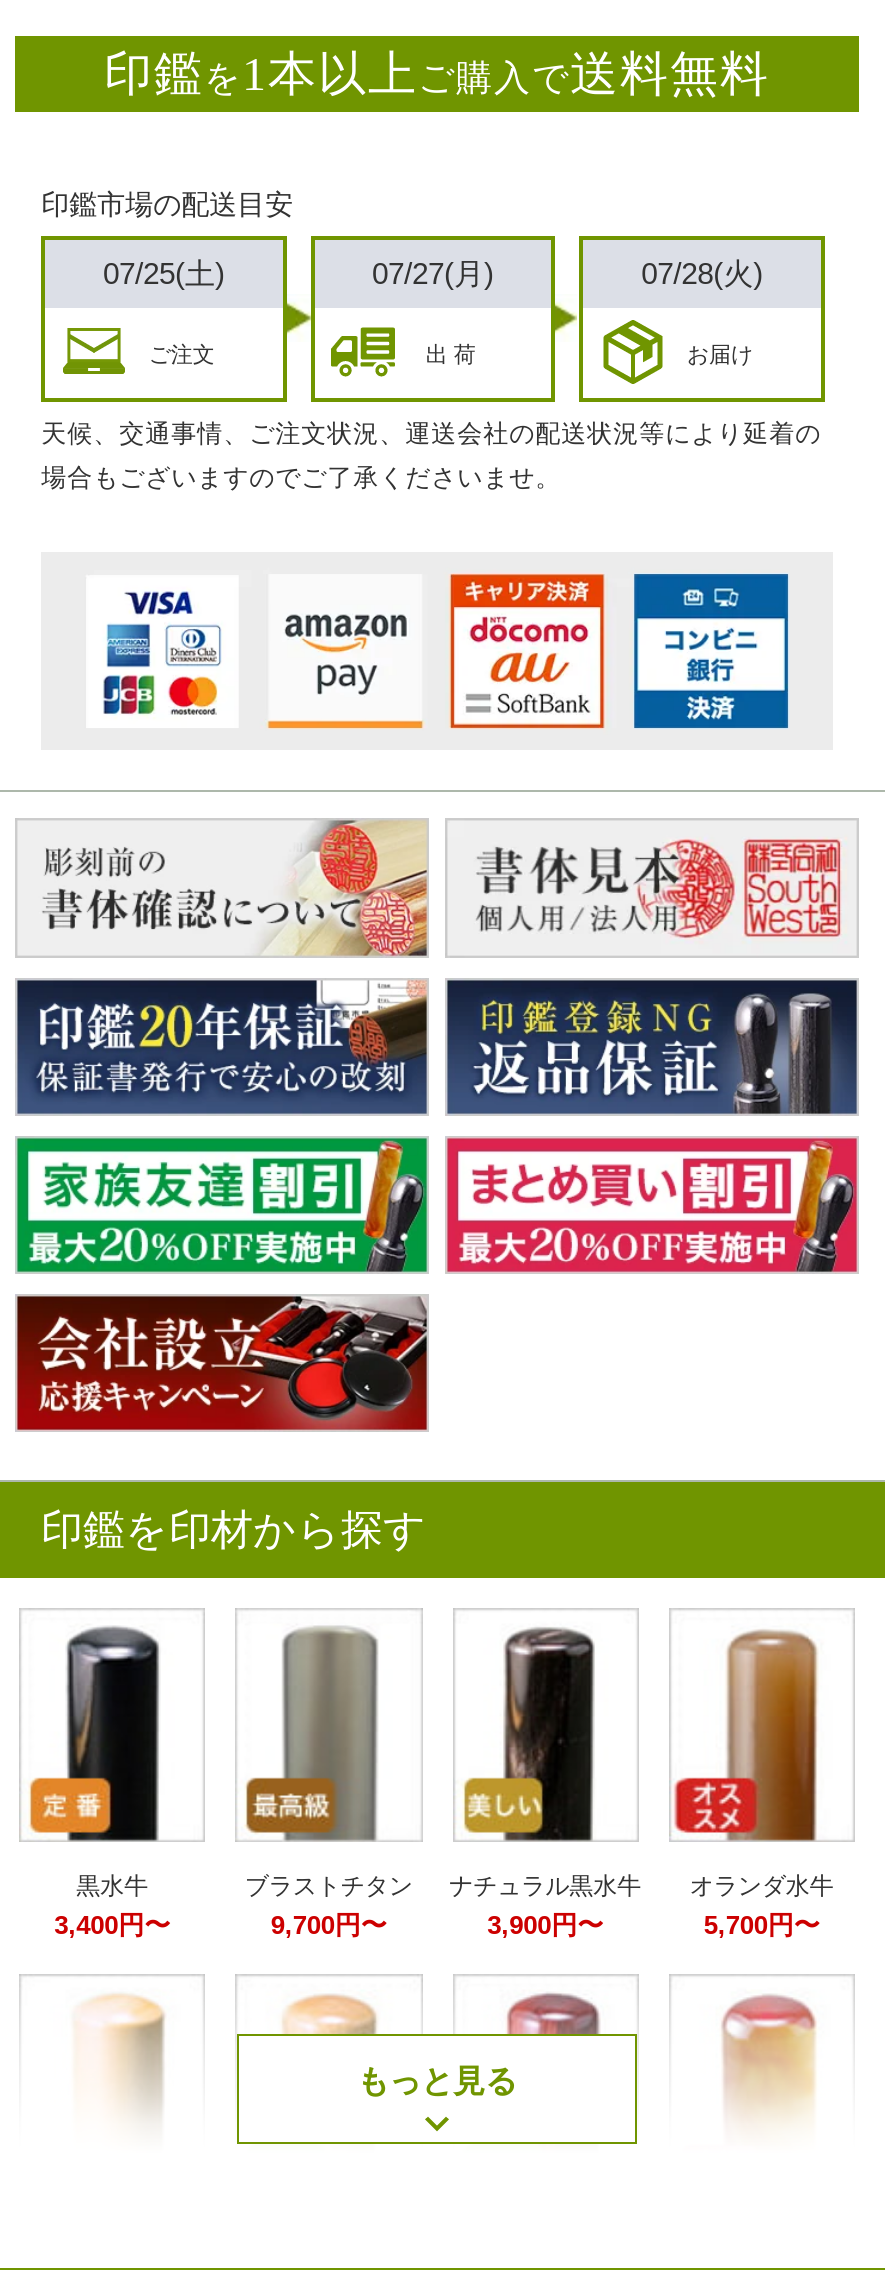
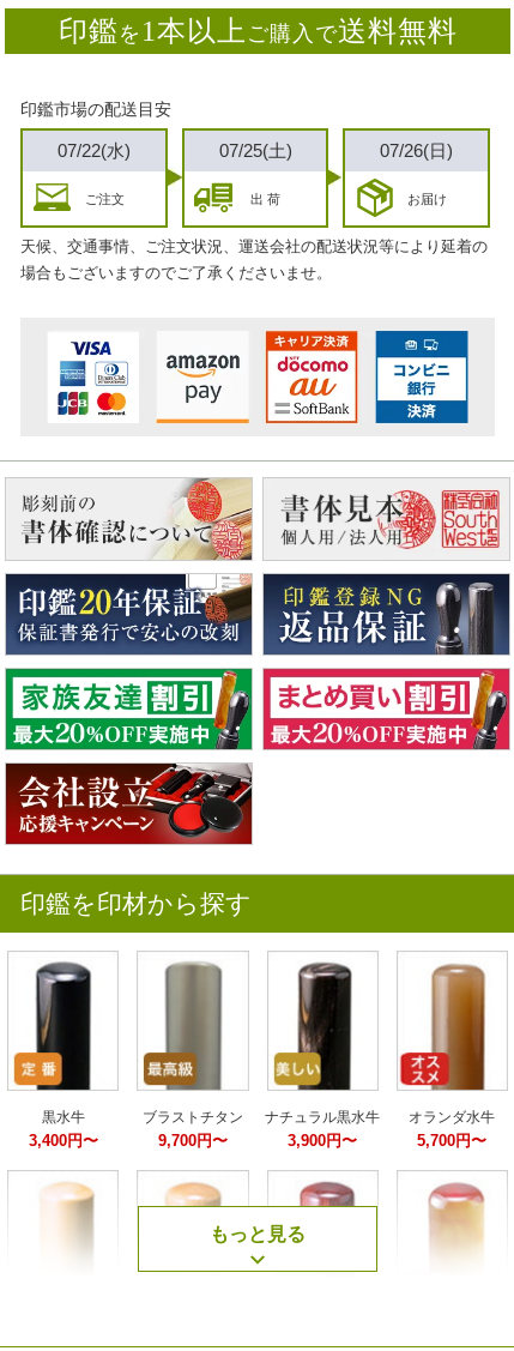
- 07/25(土)
+ 07/22(水)

- 07/27(月)
+ 07/25(土)

- 07/28(火)
+ 07/26(日)
